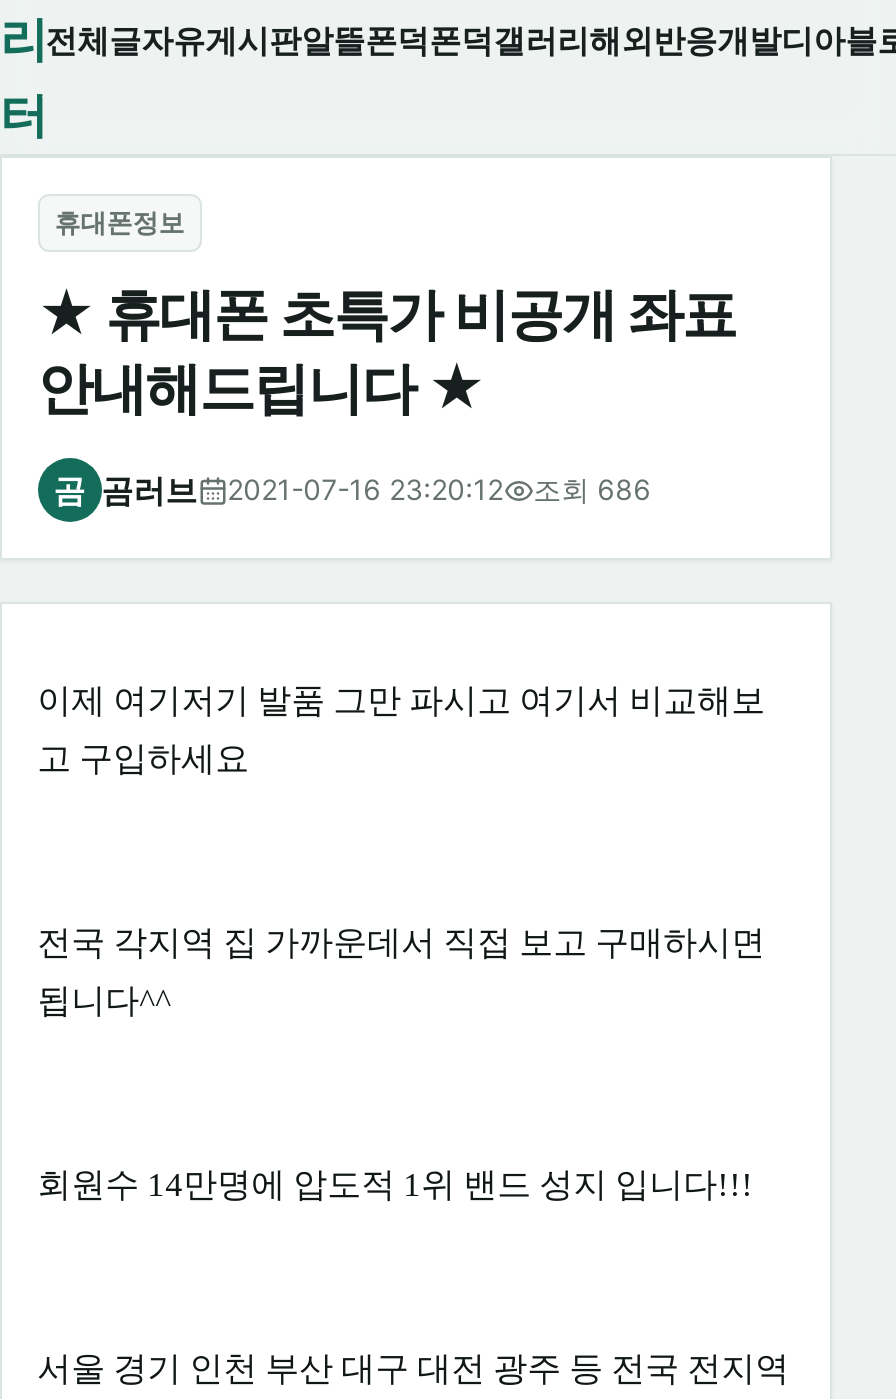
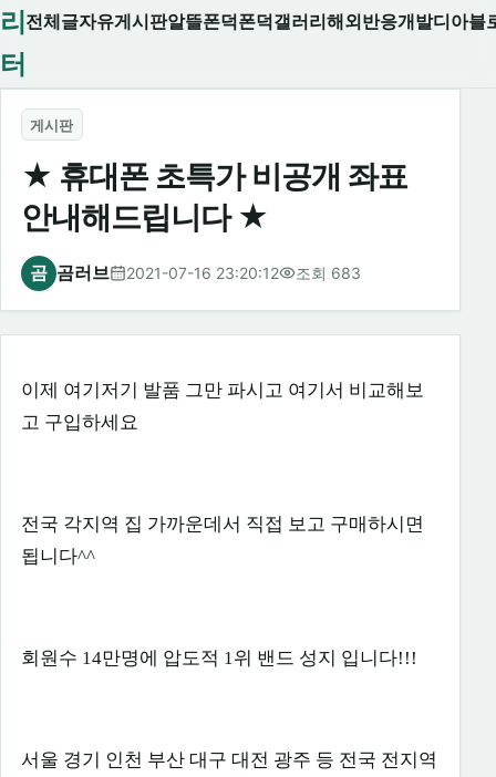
- 휴대폰정보
+ 게시판

- 조회 686
+ 조회 683
